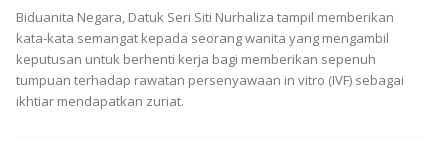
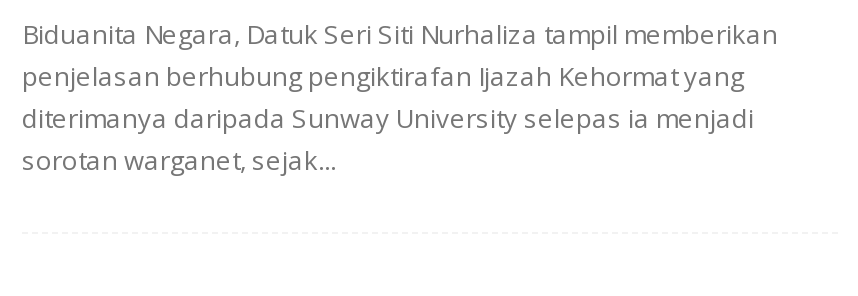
- kata-kata semangat kepada seorang wanita yang mengambil
- keputusan untuk berhenti kerja bagi memberikan sepenuh
- tumpuan terhadap rawatan persenyawaan in vitro (IVF) sebagai
- ikhtiar mendapatkan zuriat.
+ penjelasan berhubung pengiktirafan Ijazah Kehormat yang
+ diterimanya daripada Sunway University selepas ia menjadi
+ sorotan warganet, sejak...
